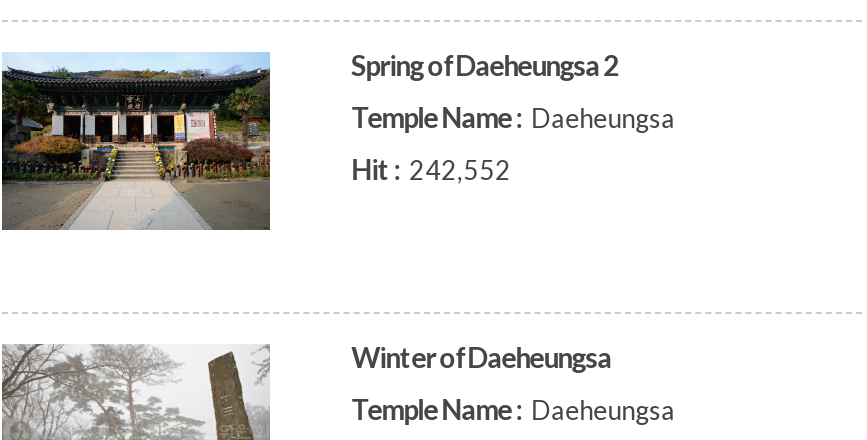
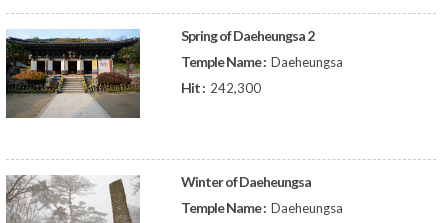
- Hit : 242,552
+ Hit : 242,300
